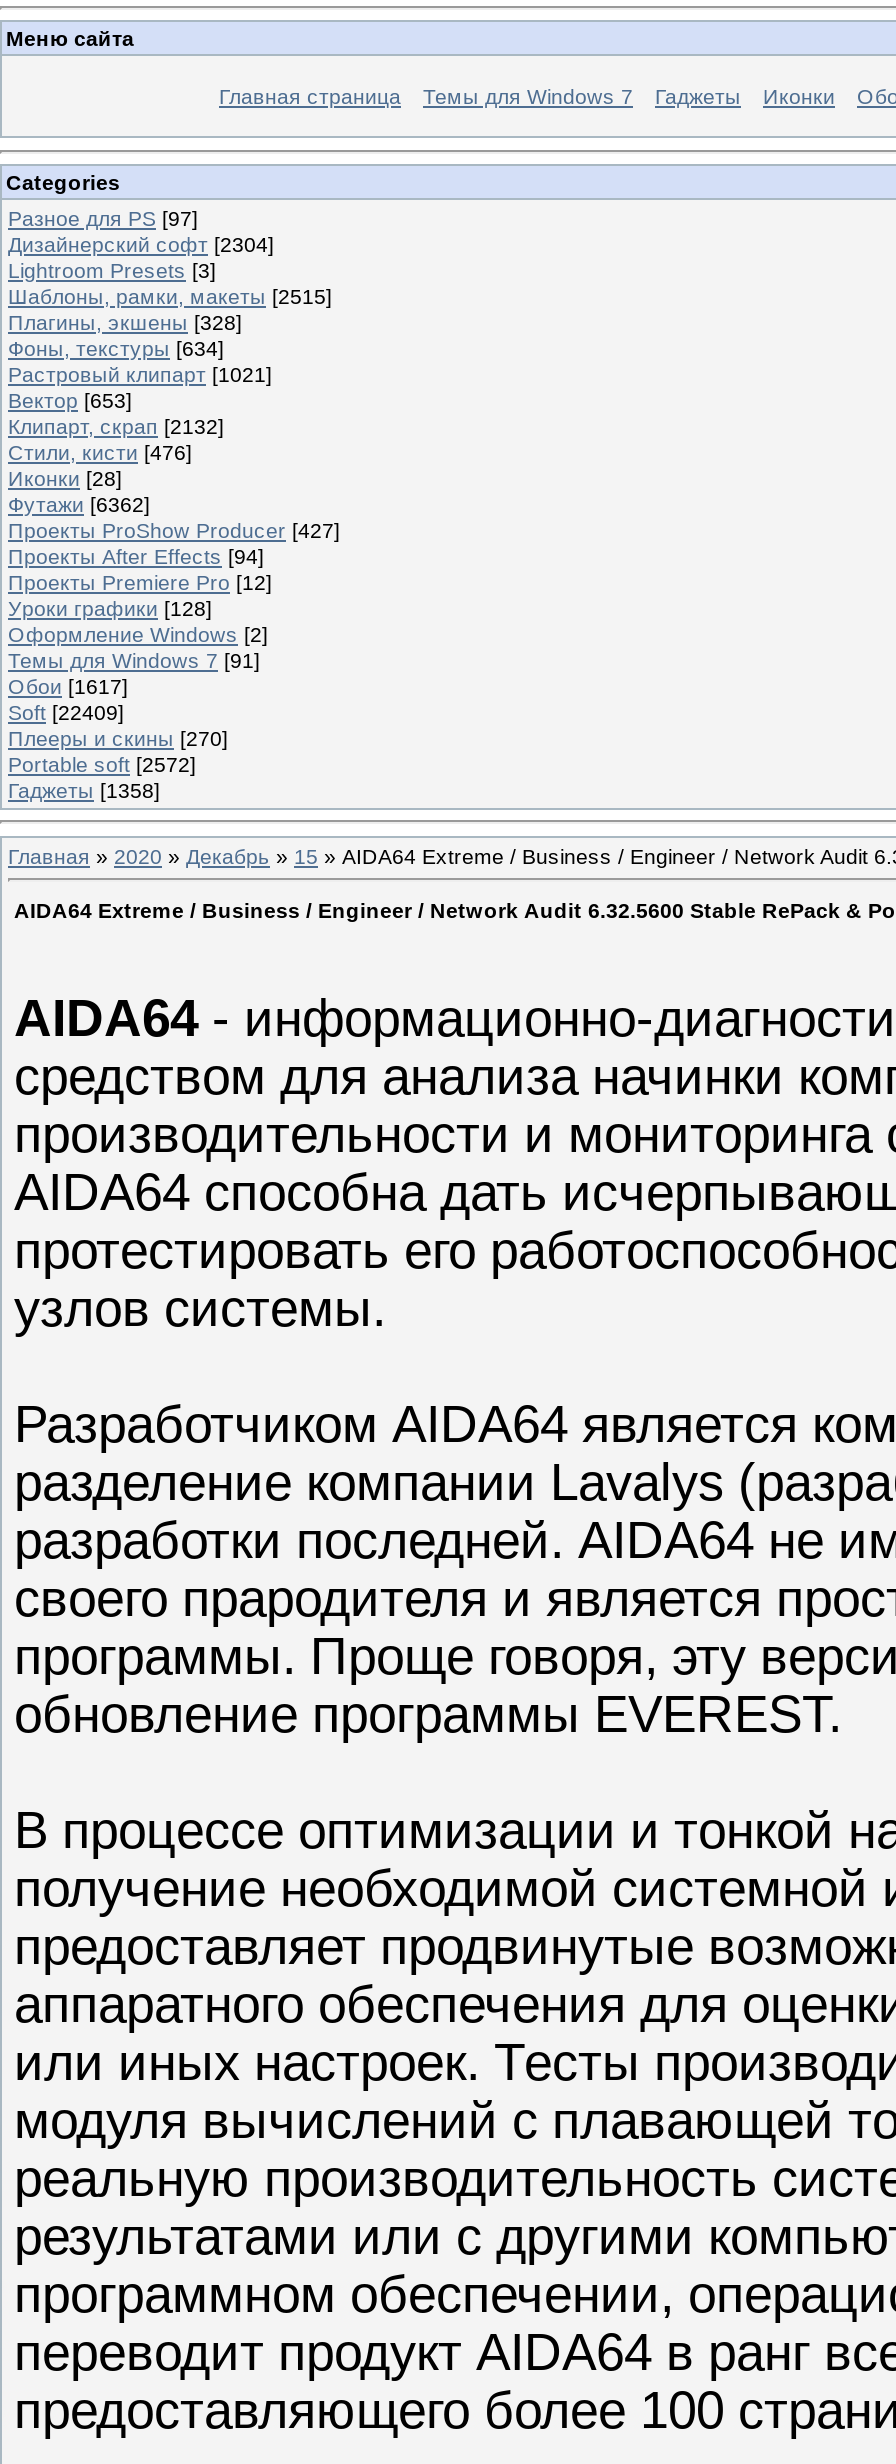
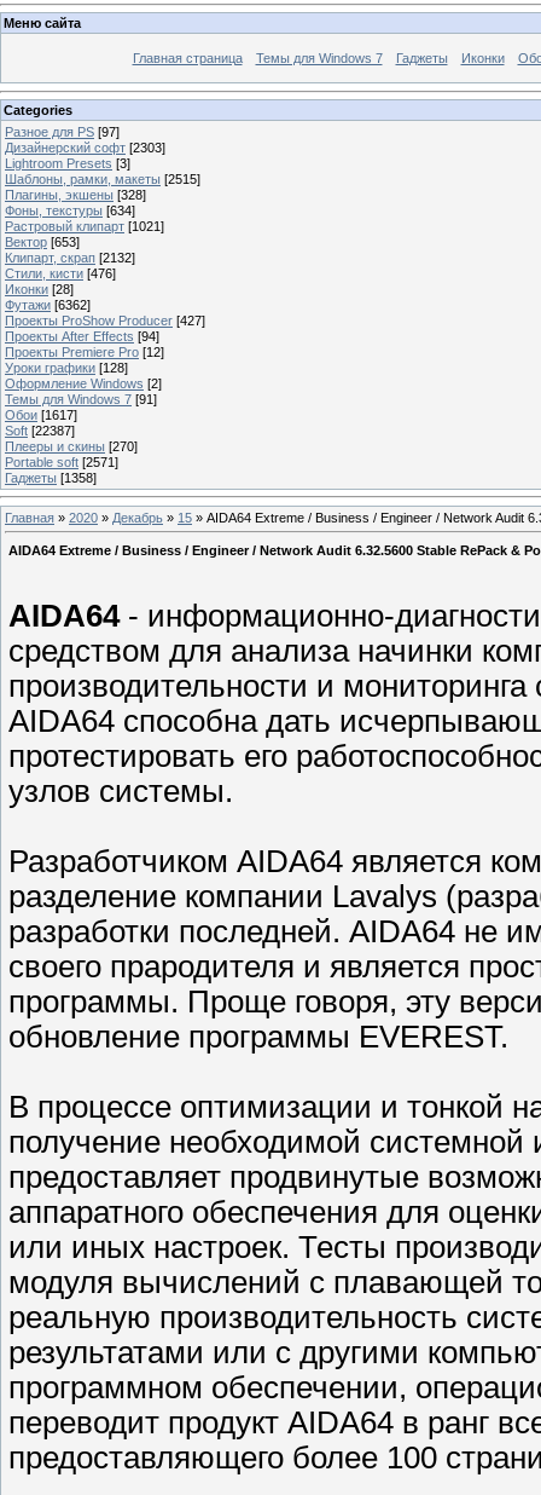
- Дизайнерский софт [2304]
+ Дизайнерский софт [2303]

- Soft [22409]
+ Soft [22387]

- Portable soft [2572]
+ Portable soft [2571]
